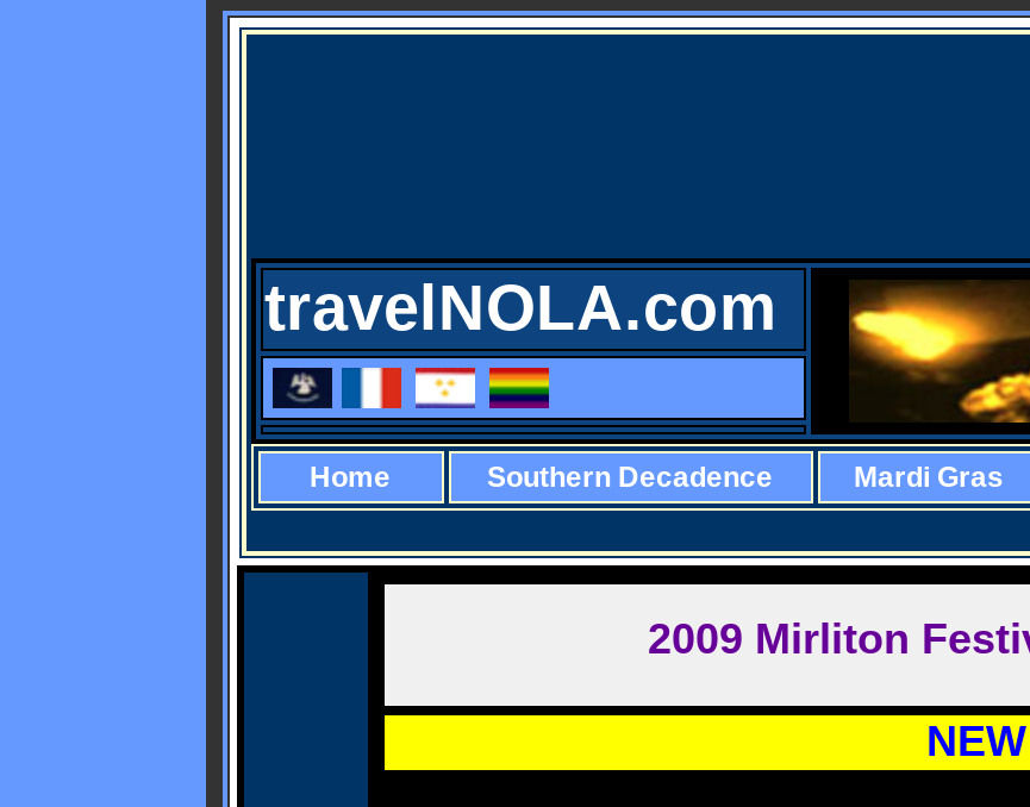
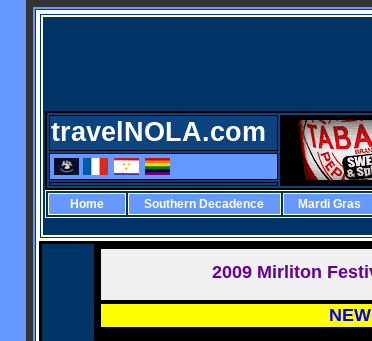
- [image]
+ [image]
